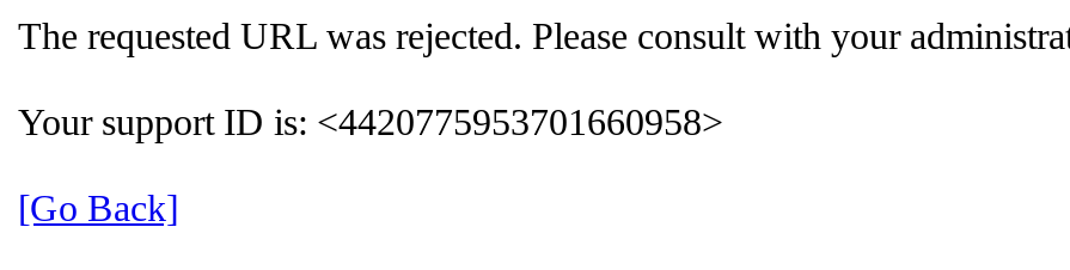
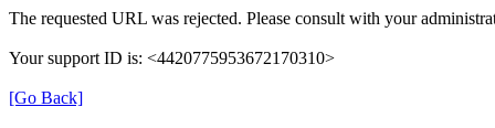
- Your support ID is: <4420775953701660958>
+ Your support ID is: <4420775953672170310>
